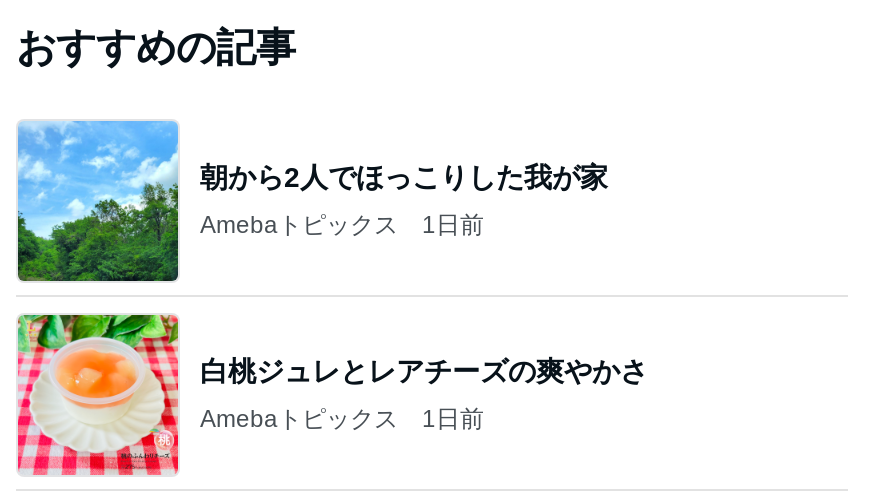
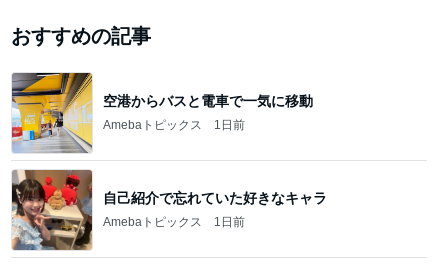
- [image]
- 朝から2人でほっこりした我が家
+ [image]
+ 空港からバスと電車で一気に移動

- [image]
- 白桃ジュレとレアチーズの爽やかさ
+ [image]
+ 自己紹介で忘れていた好きなキャラ
